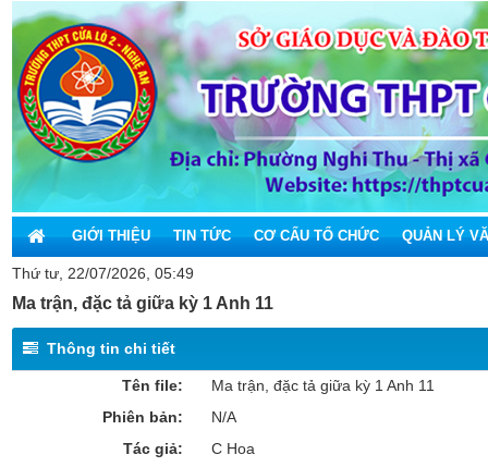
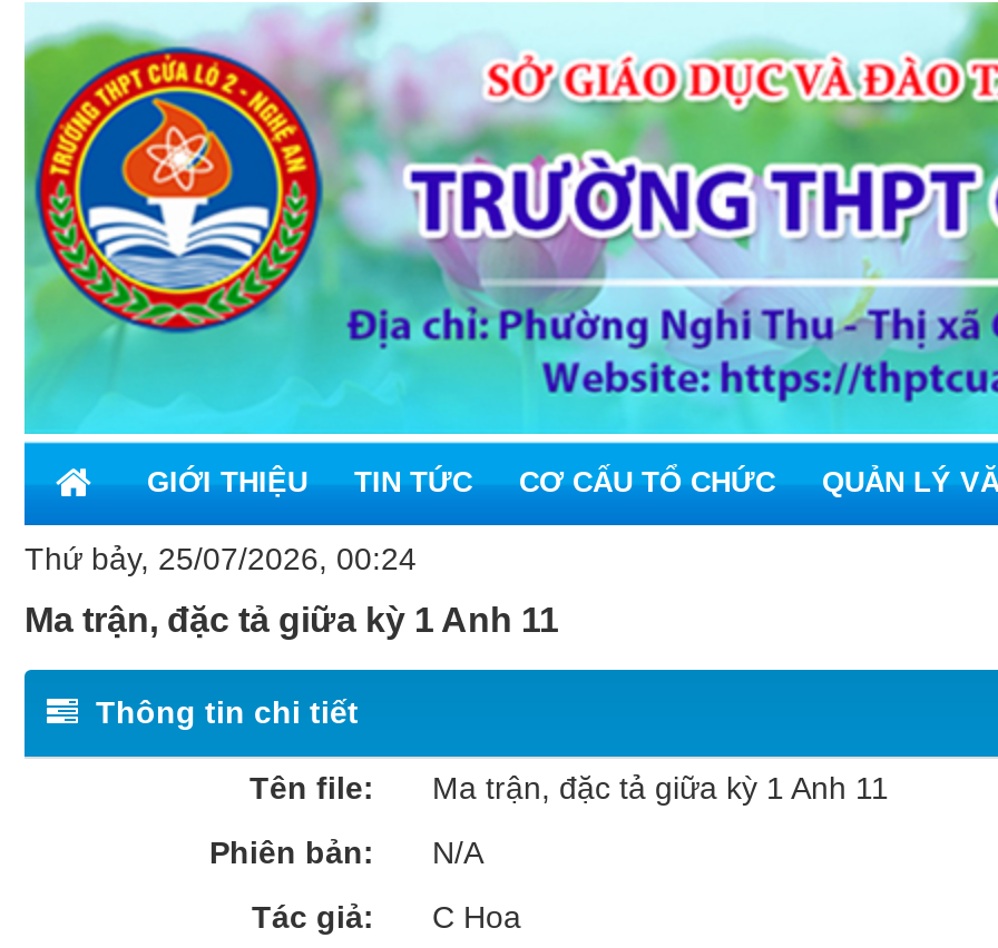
- Thứ tư, 22/07/2026, 05:49
+ Thứ bảy, 25/07/2026, 00:24
